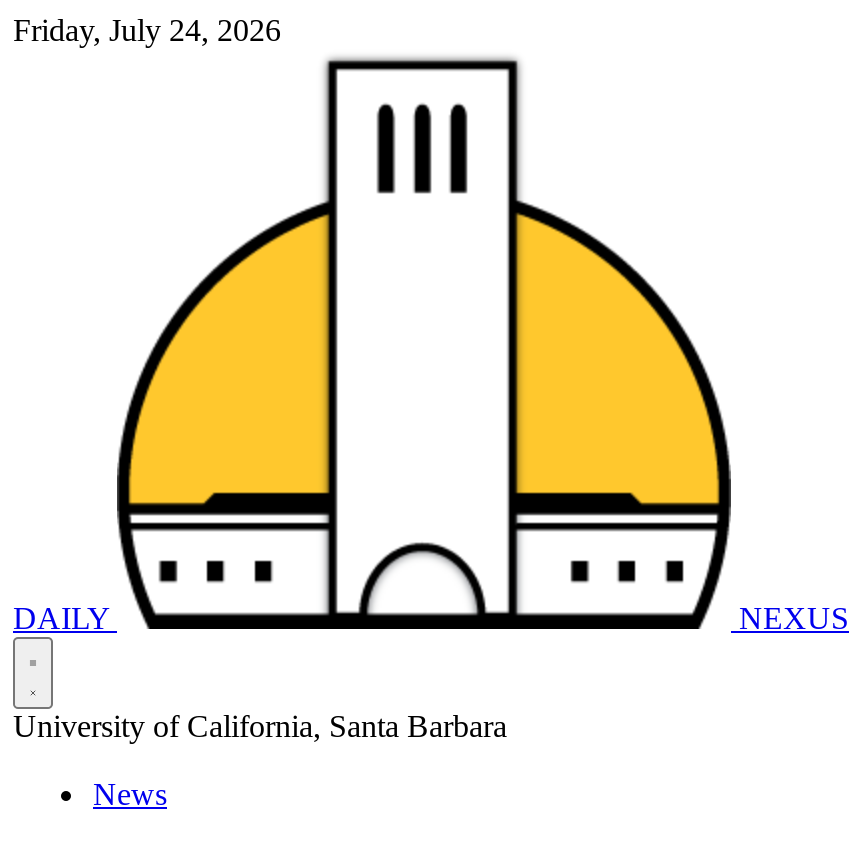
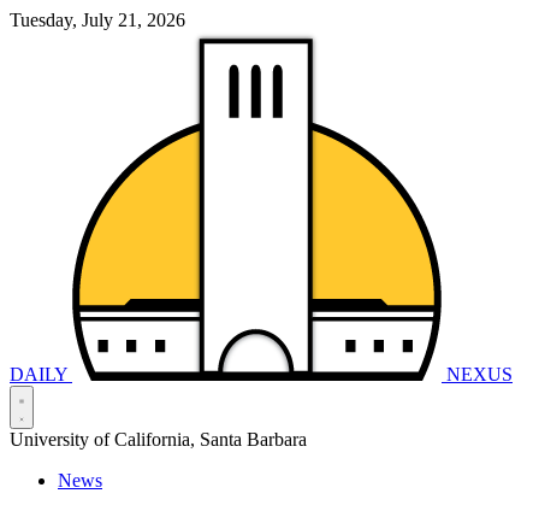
- Friday, July 24, 2026
+ Tuesday, July 21, 2026
